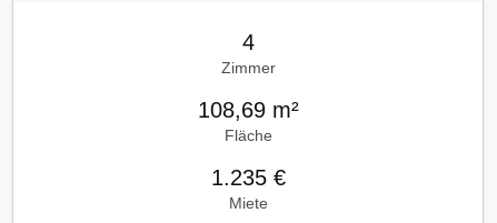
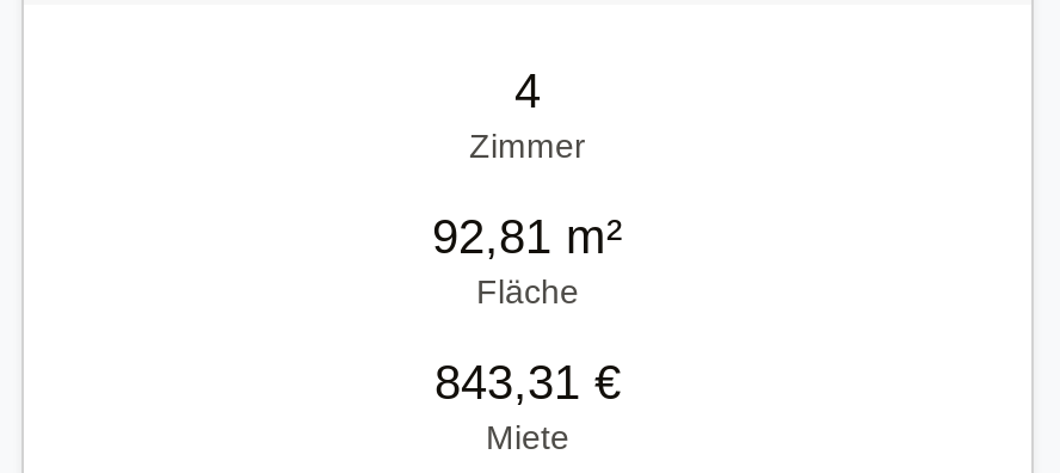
- 108,69 m²
+ 92,81 m²

- 1.235 €
+ 843,31 €
